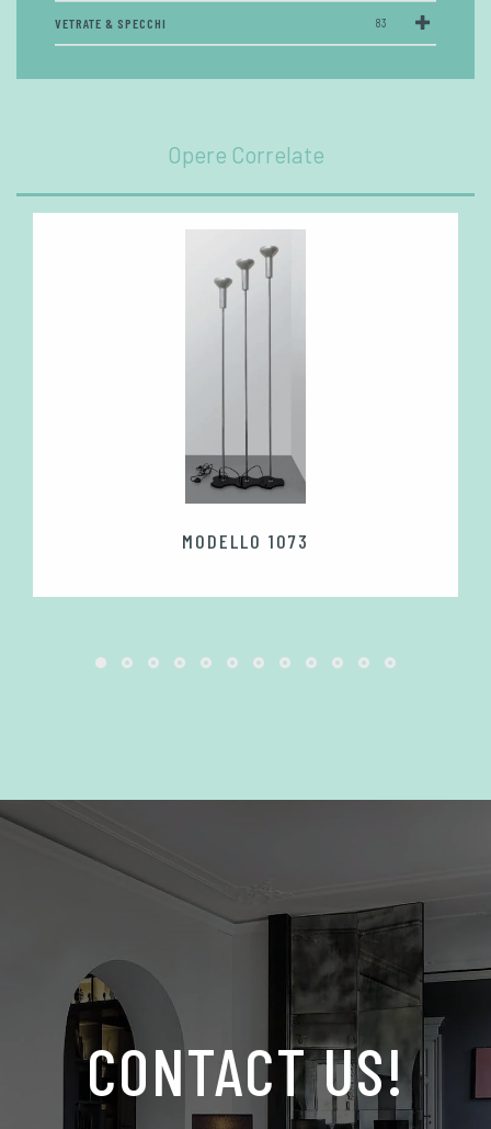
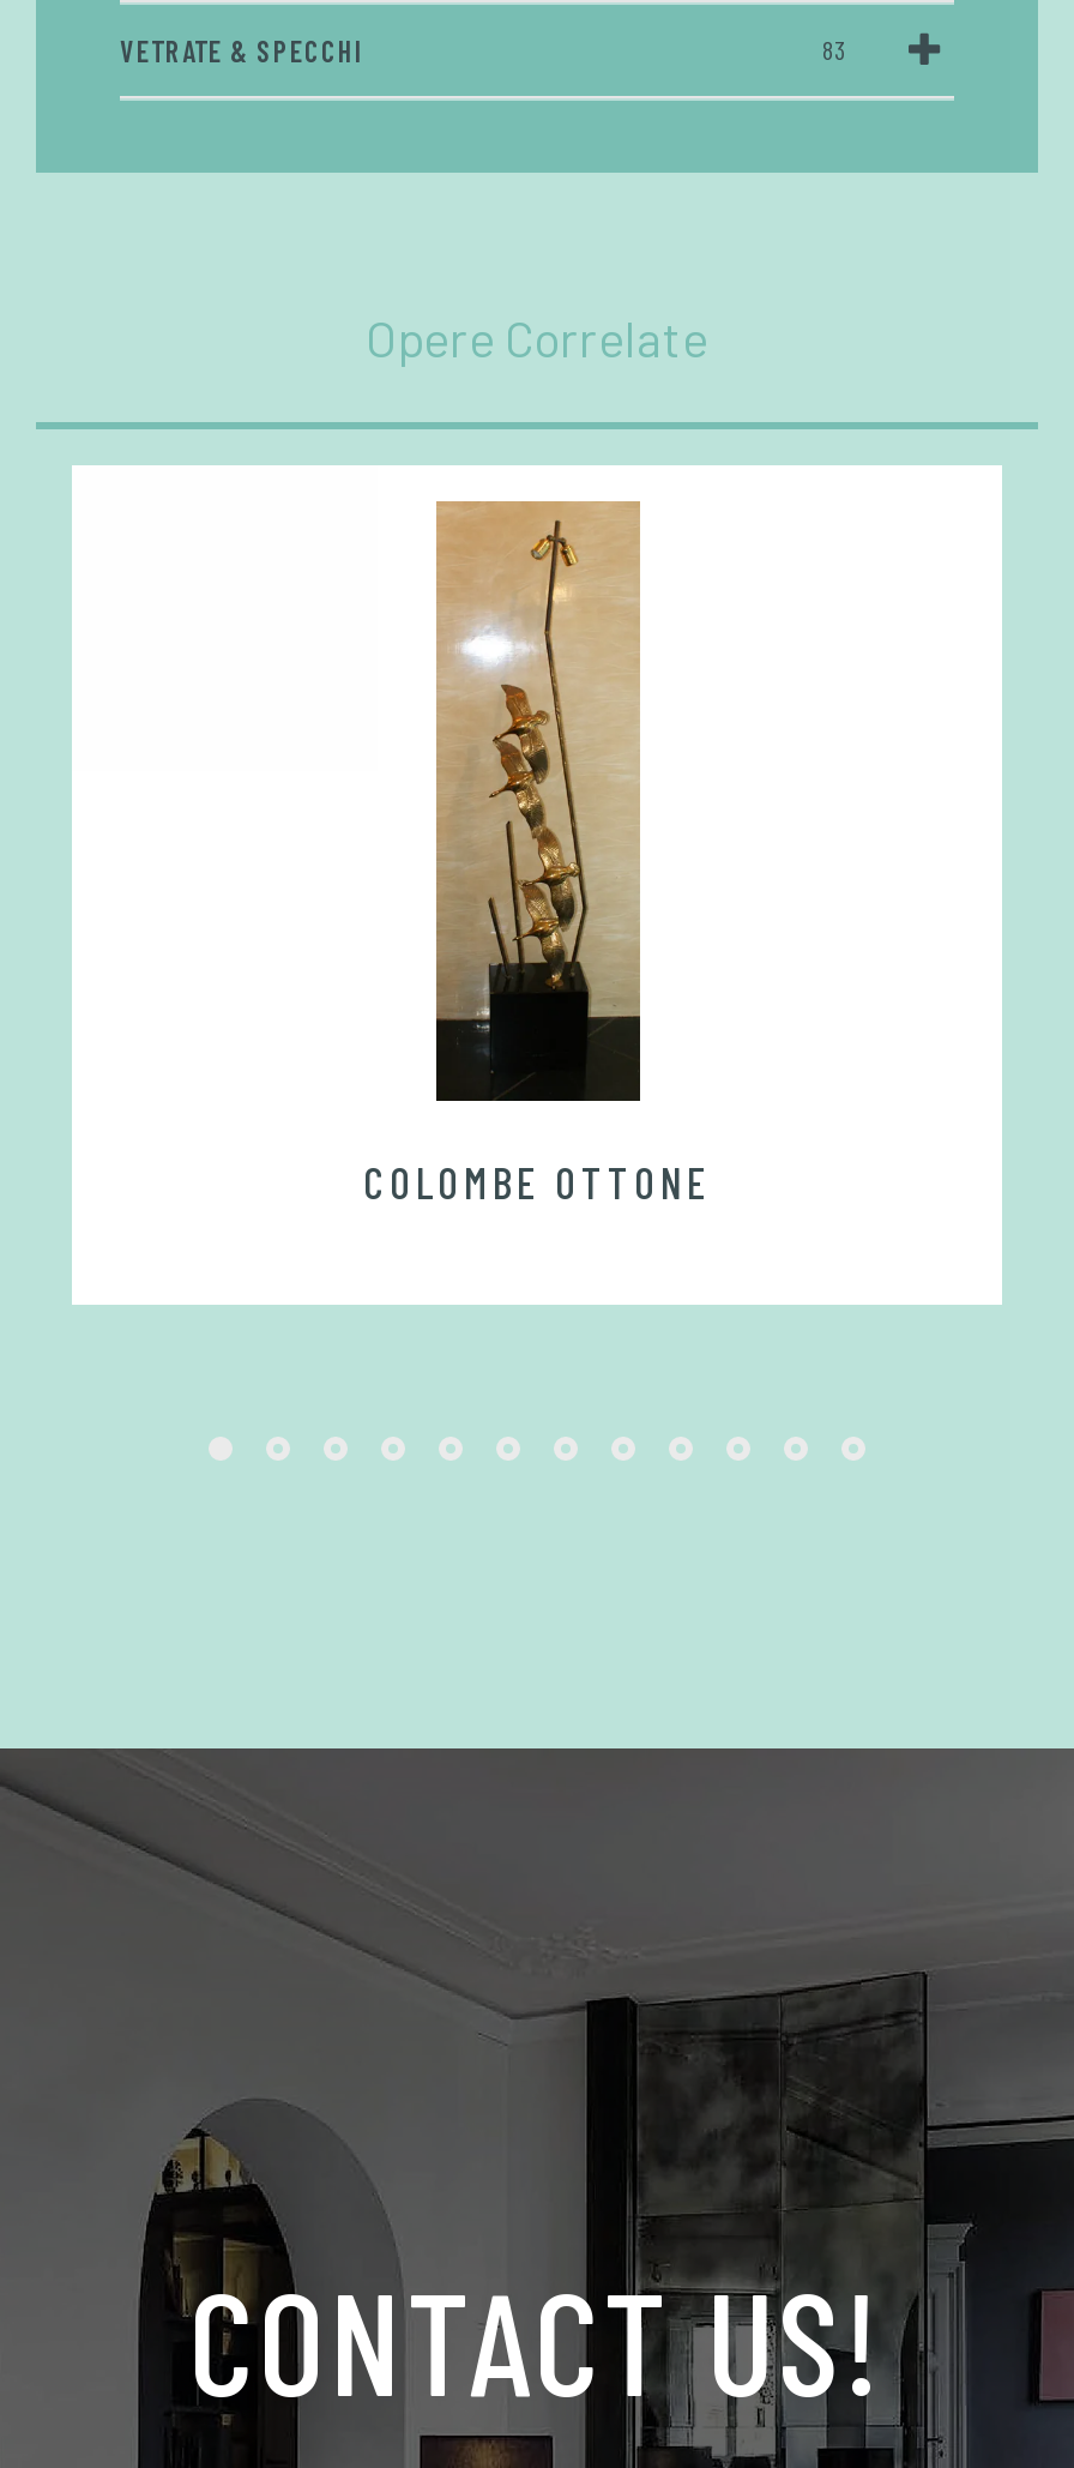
- [image]
- MODELLO 1073
+ [image]
+ COLOMBE OTTONE
